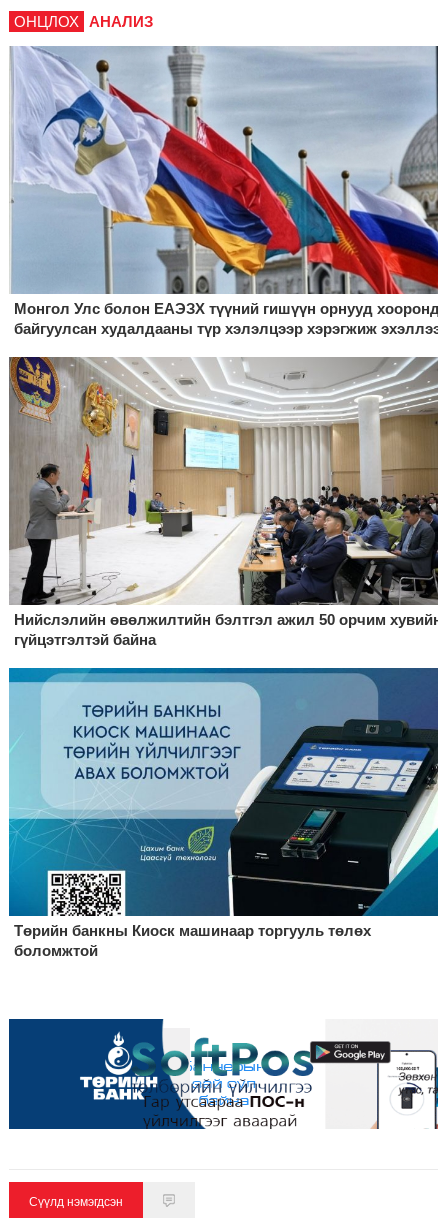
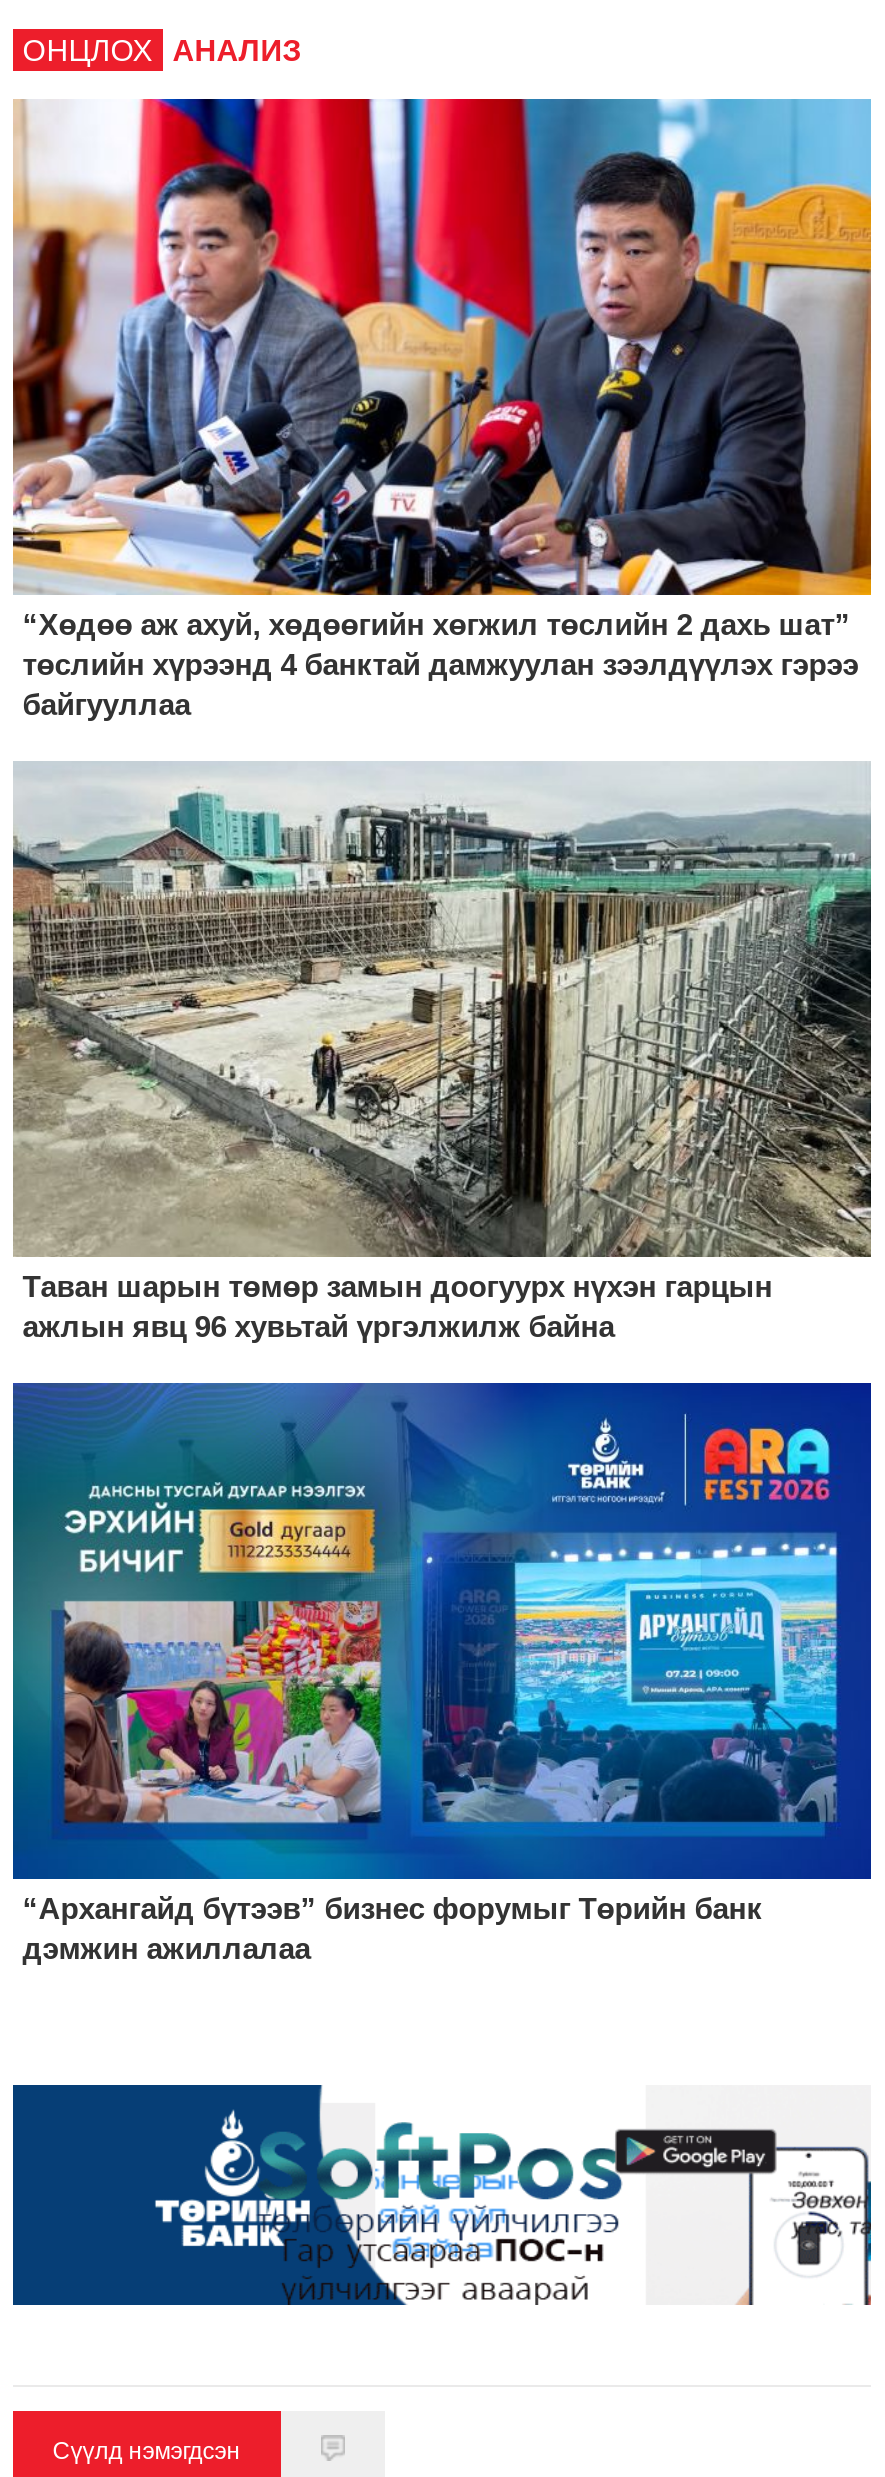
- [image]
- Монгол Улс болон ЕАЭЗХ түүний гишүүн орнууд хооронд
- байгуулсан худалдааны түр хэлэлцээр хэрэгжиж эхэллээ
+ [image]
+ “Хөдөө аж ахуй, хөдөөгийн хөгжил төслийн 2 дахь шат”
+ төслийн хүрээнд 4 банктай дамжуулан зээлдүүлэх гэрээ
+ байгууллаа

- [image]
- Нийслэлийн өвөлжилтийн бэлтгэл ажил 50 орчим хувийн
- гүйцэтгэлтэй байна
+ [image]
+ Таван шарын төмөр замын доогуурх нүхэн гарцын
+ ажлын явц 96 хувьтай үргэлжилж байна

- [image]
- Төрийн банкны Киоск машинаар торгууль төлөх
- боломжтой
+ [image]
+ “Архангайд бүтээв” бизнес форумыг Төрийн банк
+ дэмжин ажиллалаа
